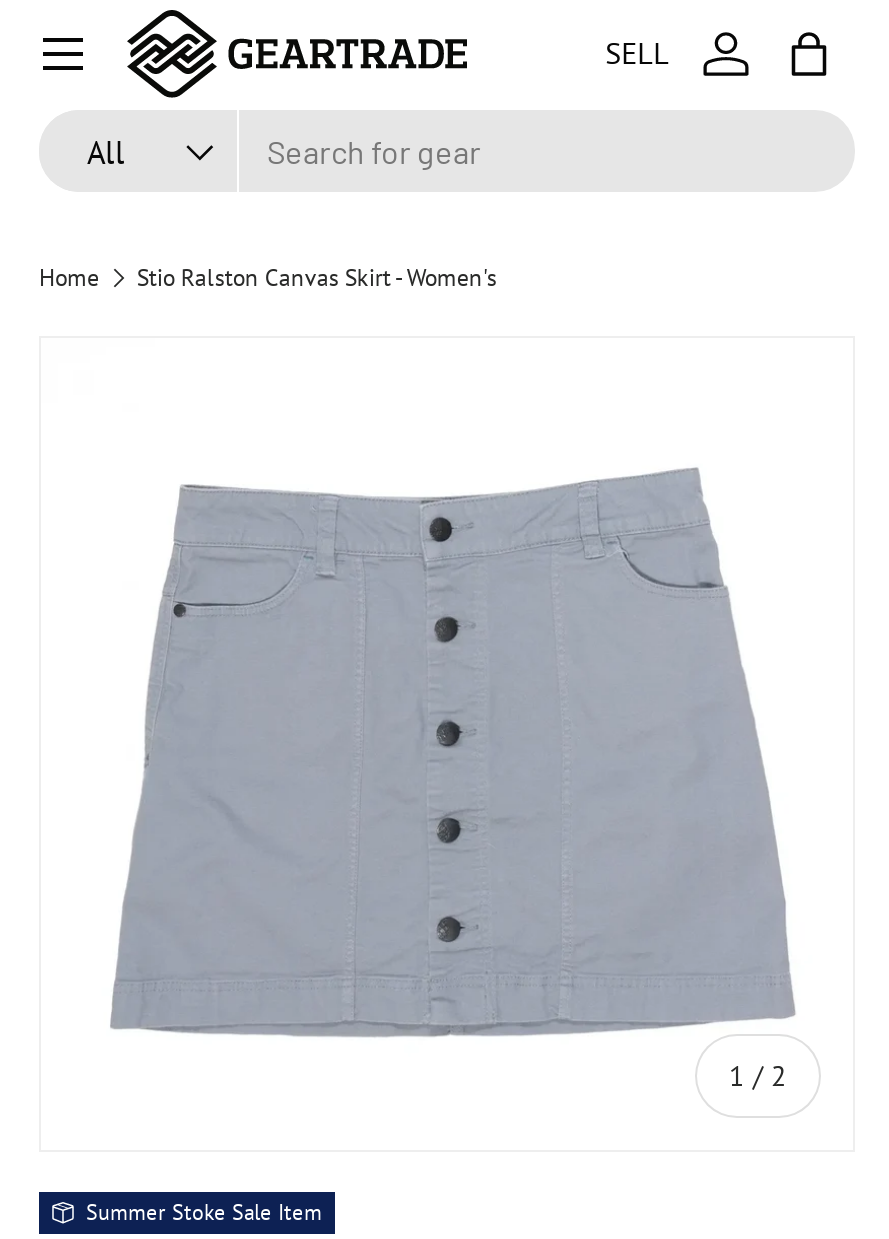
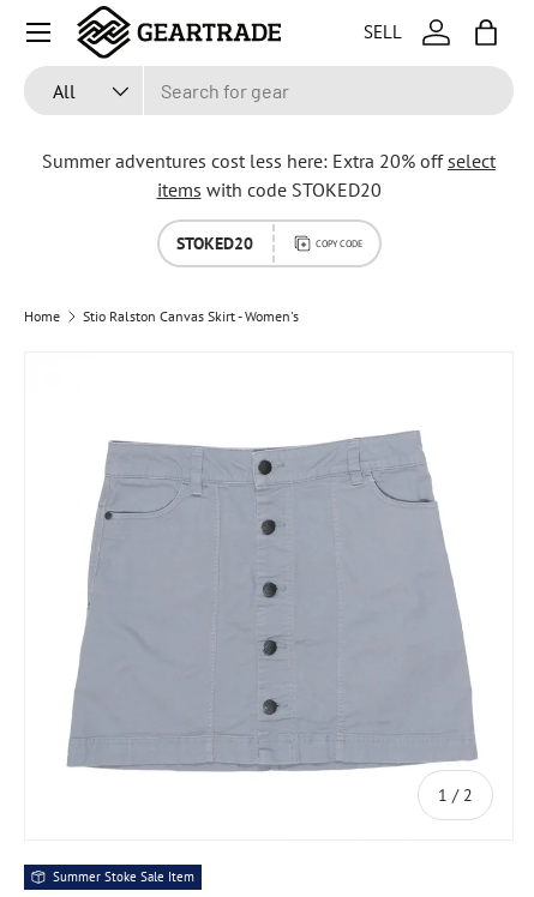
+ Summer adventures cost less here: Extra 20% off select
+ items with code STOKED20
+ STOKED20
+ COPY CODE
